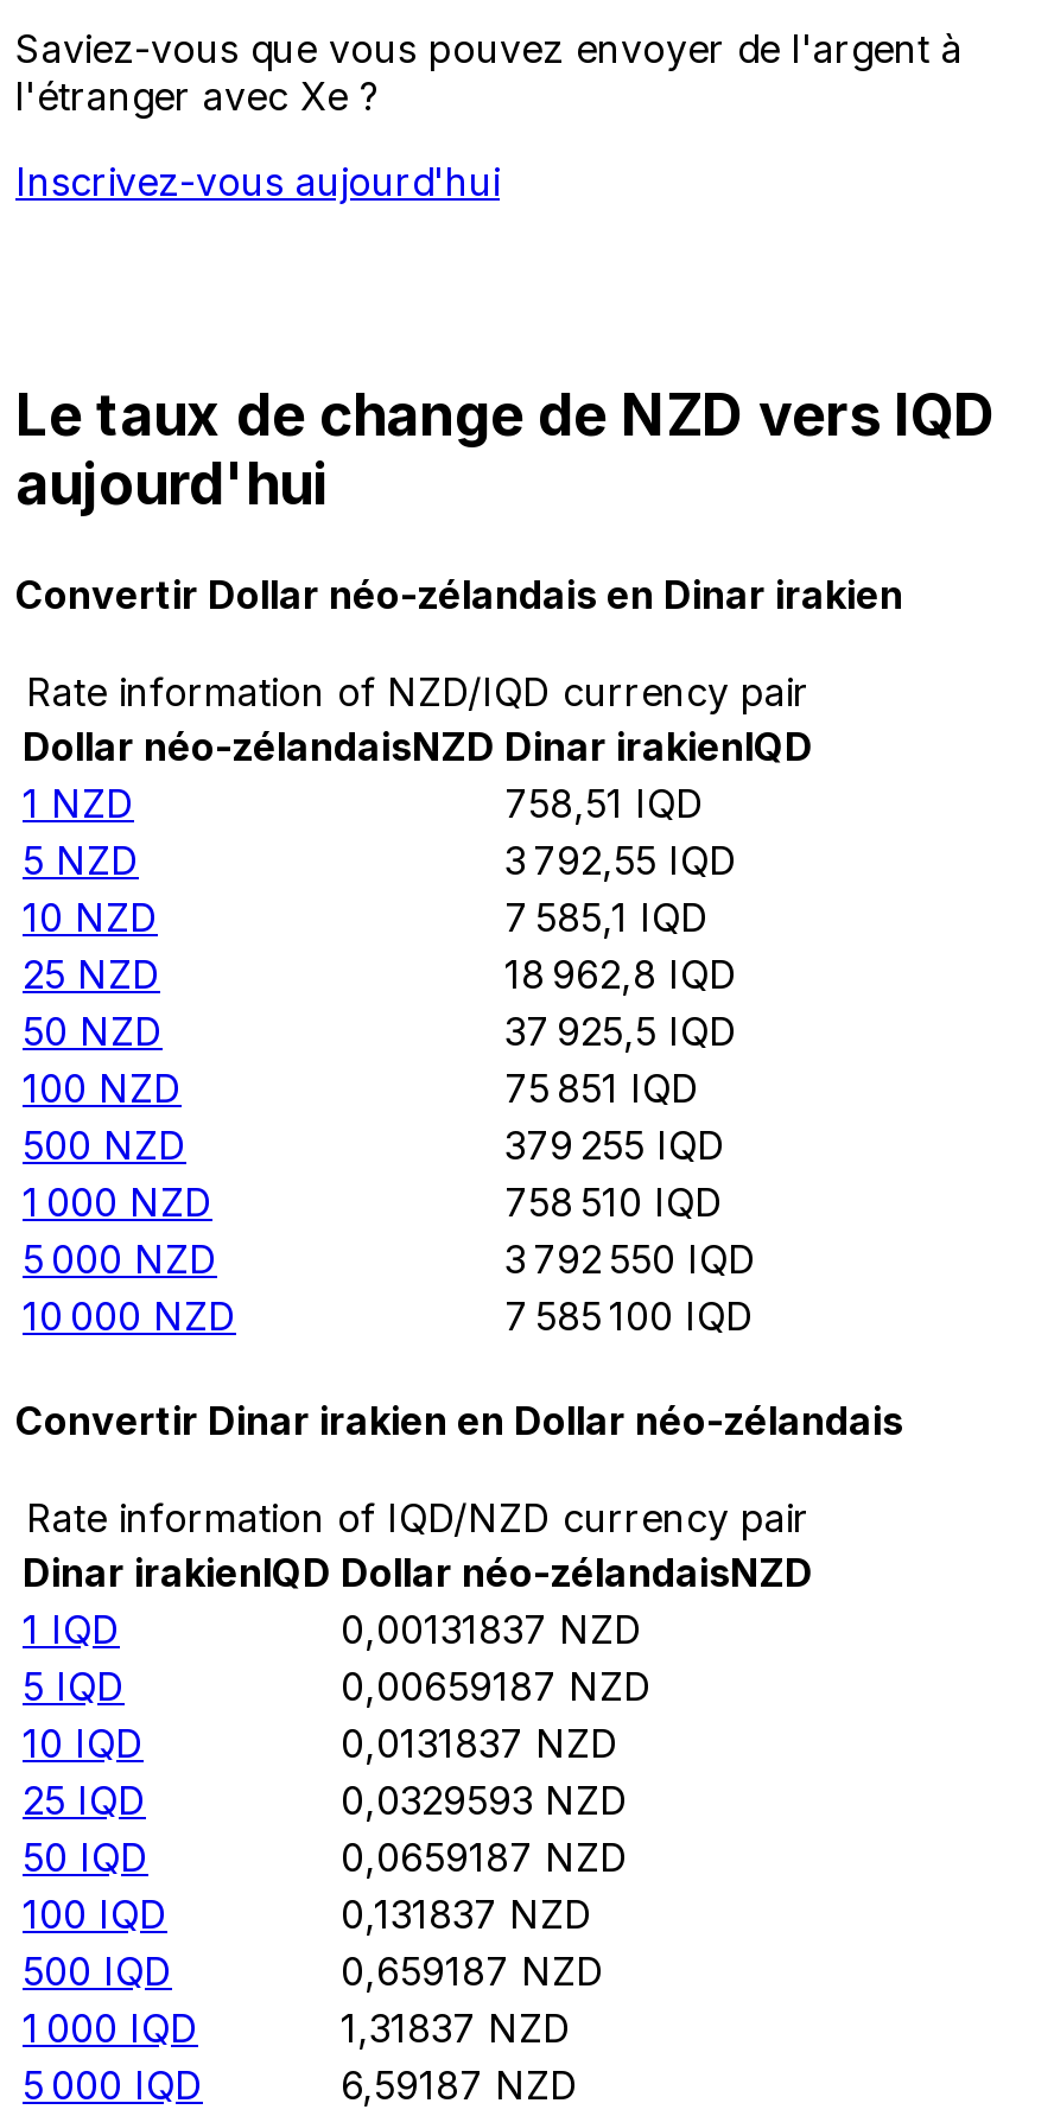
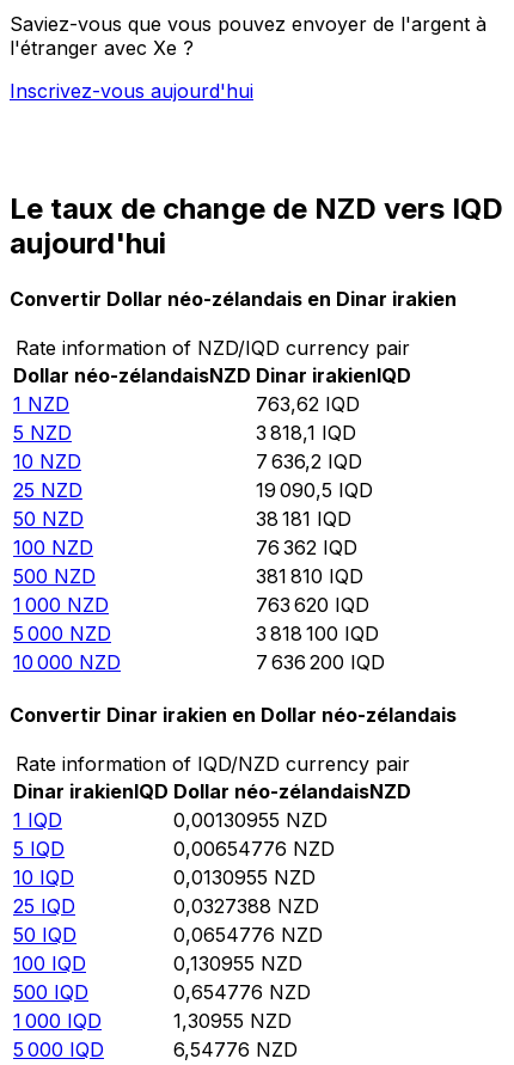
- 758,51 IQD
+ 763,62 IQD

- 3 792,55 IQD
+ 3 818,1 IQD

- 7 585,1 IQD
+ 7 636,2 IQD

- 18 962,8 IQD
+ 19 090,5 IQD

- 37 925,5 IQD
+ 38 181 IQD

- 75 851 IQD
+ 76 362 IQD

- 379 255 IQD
+ 381 810 IQD

- 758 510 IQD
+ 763 620 IQD

- 3 792 550 IQD
+ 3 818 100 IQD

- 7 585 100 IQD
+ 7 636 200 IQD

- 0,00131837 NZD
+ 0,00130955 NZD

- 0,00659187 NZD
+ 0,00654776 NZD

- 0,0131837 NZD
+ 0,0130955 NZD

- 0,0329593 NZD
+ 0,0327388 NZD

- 0,0659187 NZD
+ 0,0654776 NZD

- 0,131837 NZD
+ 0,130955 NZD

- 0,659187 NZD
+ 0,654776 NZD

- 1,31837 NZD
+ 1,30955 NZD

- 6,59187 NZD
+ 6,54776 NZD
